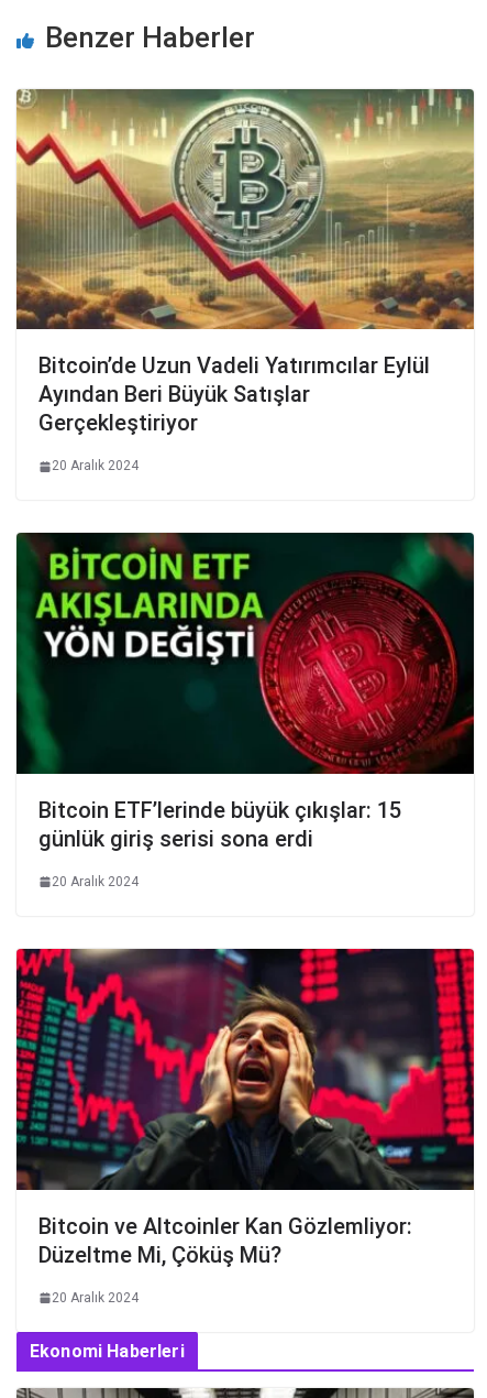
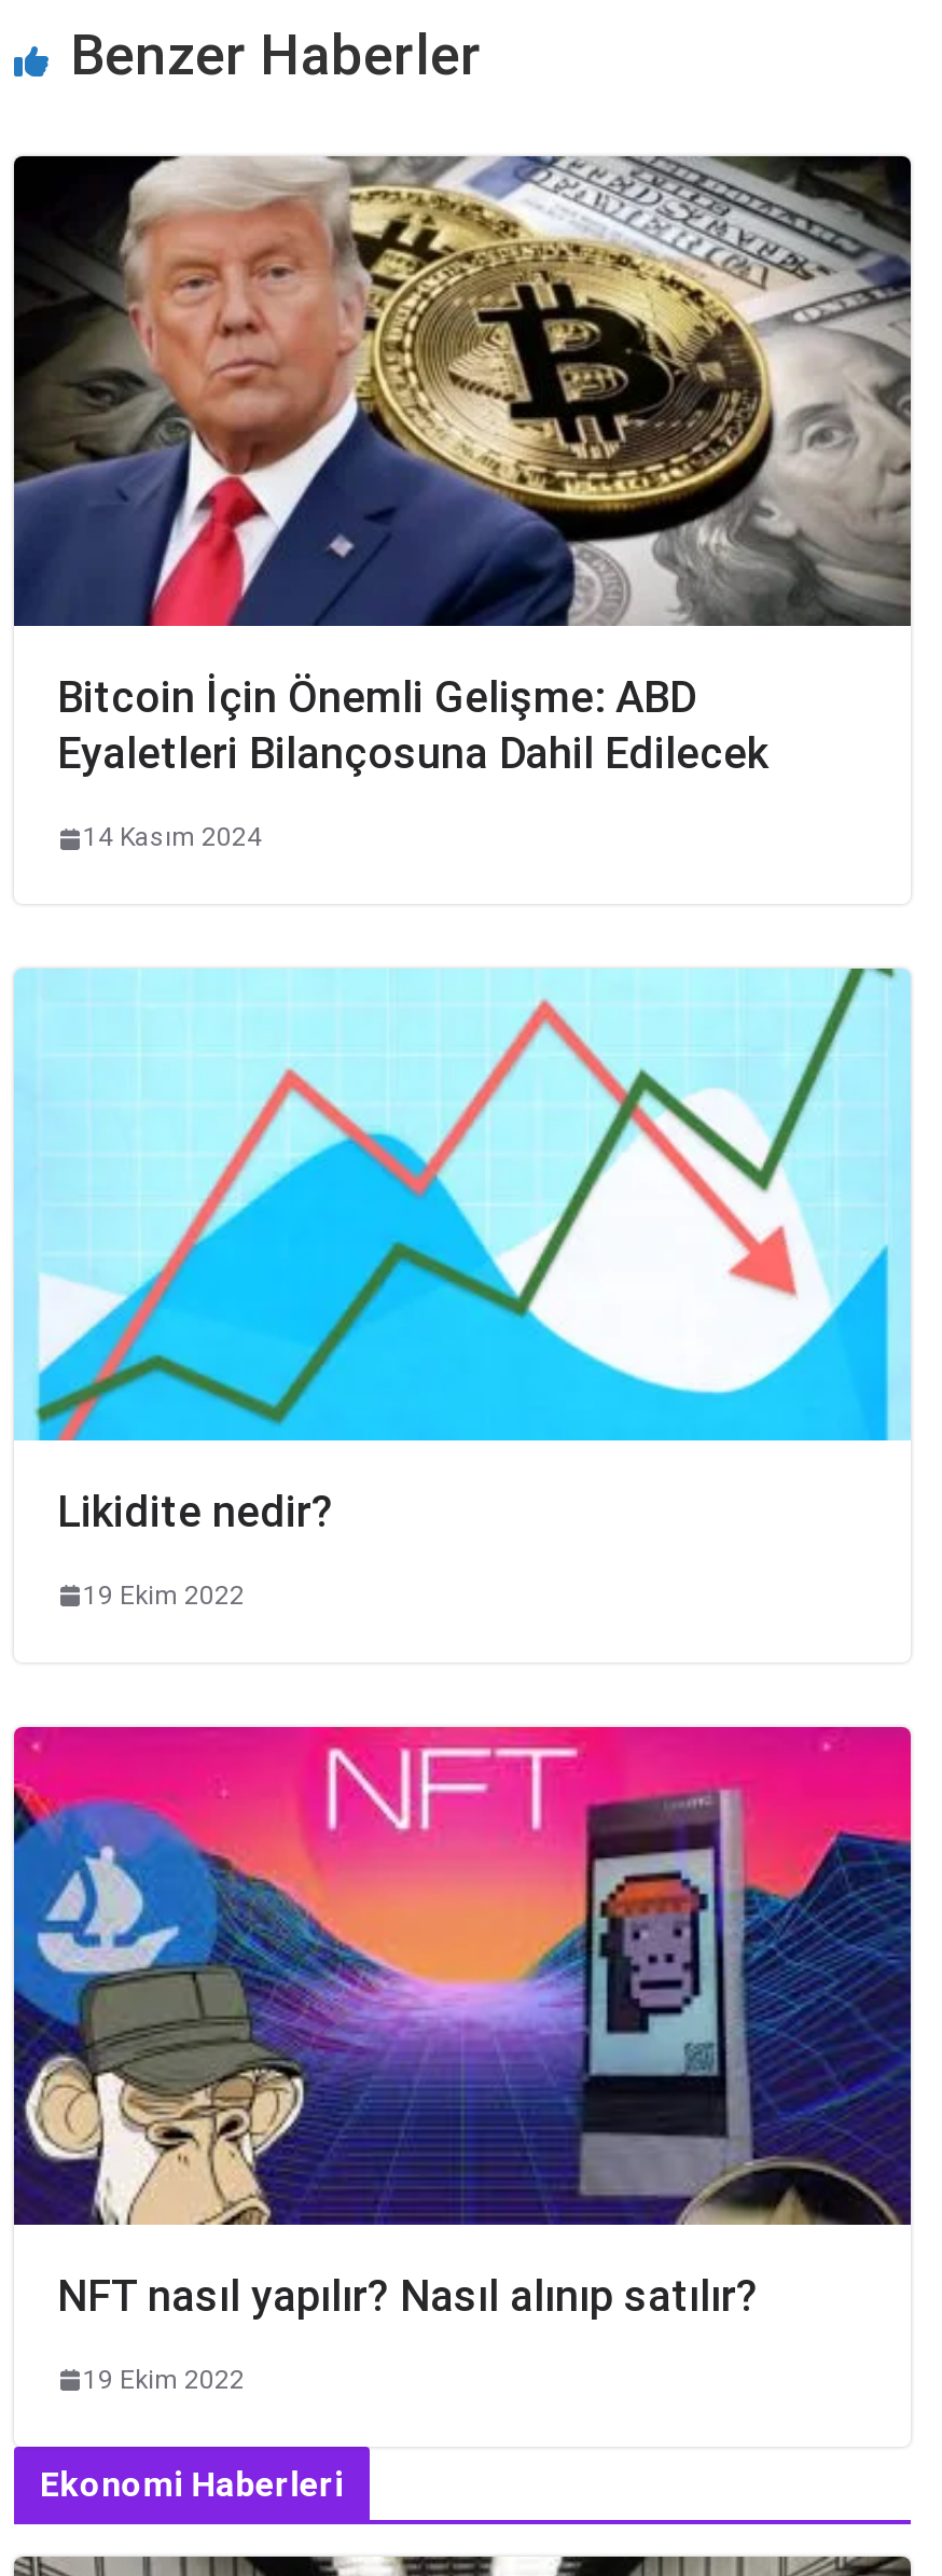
- [image]
- Bitcoin’de Uzun Vadeli Yatırımcılar Eylül
- Ayından Beri Büyük Satışlar
- Gerçekleştiriyor
+ [image]
+ Bitcoin İçin Önemli Gelişme: ABD
+ Eyaletleri Bilançosuna Dahil Edilecek

- 20 Aralık 2024
+ 14 Kasım 2024

- [image]
- Bitcoin ETF’lerinde büyük çıkışlar: 15
- günlük giriş serisi sona erdi
+ [image]
+ Likidite nedir?

- 20 Aralık 2024
+ 19 Ekim 2022

- [image]
- Bitcoin ve Altcoinler Kan Gözlemliyor:
- Düzeltme Mi, Çöküş Mü?
+ [image]
+ NFT nasıl yapılır? Nasıl alınıp satılır?

- 20 Aralık 2024
+ 19 Ekim 2022
